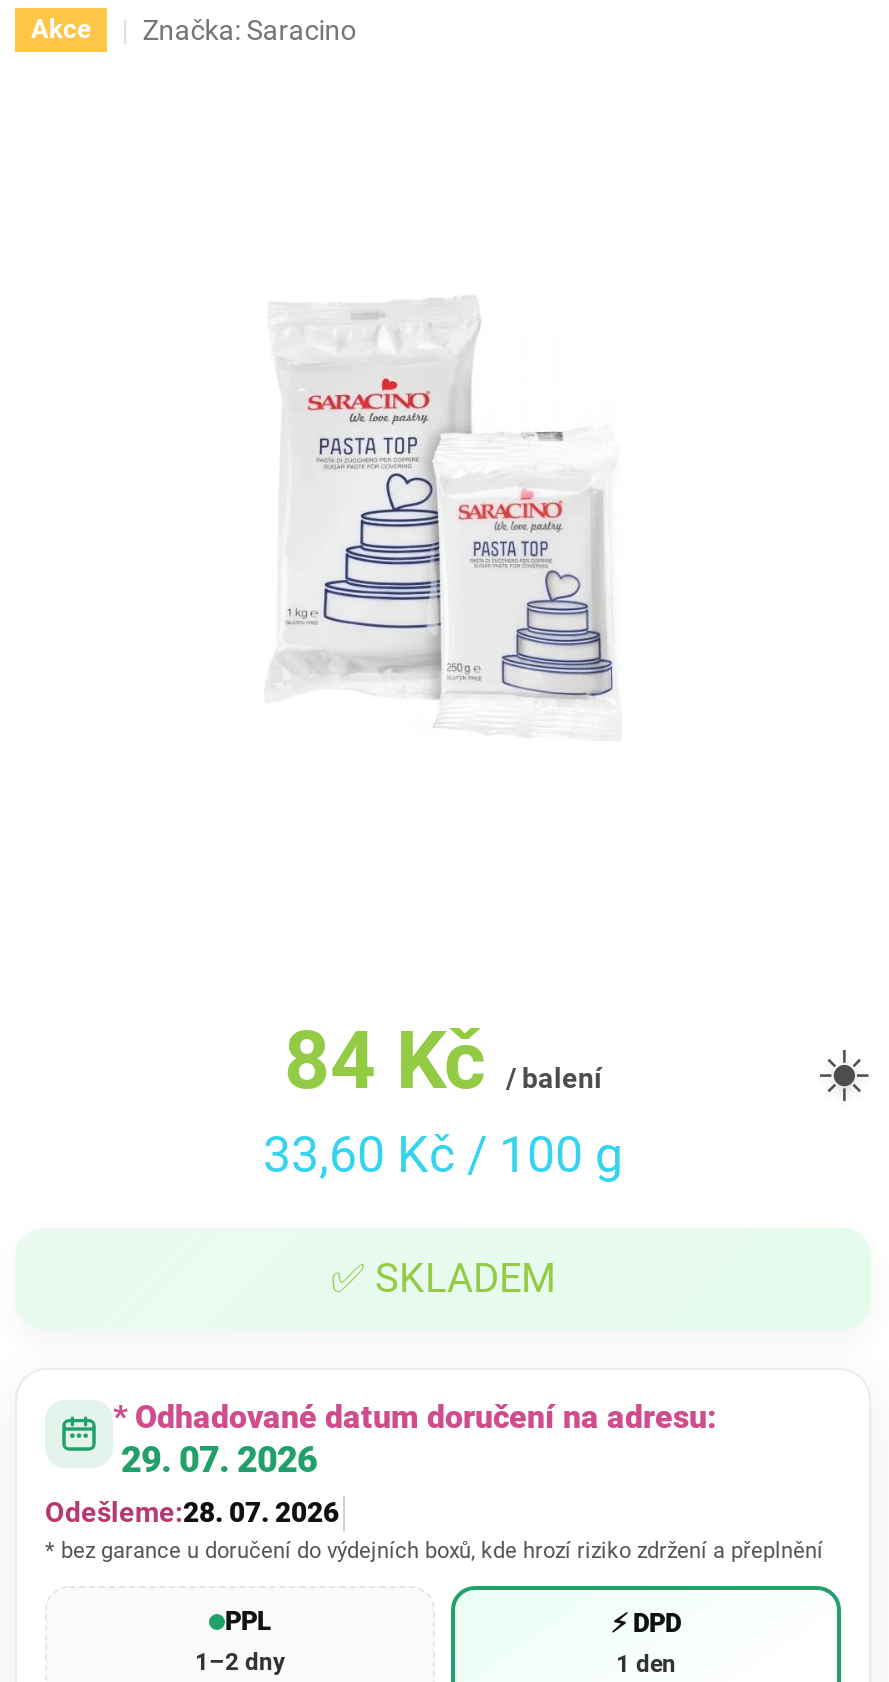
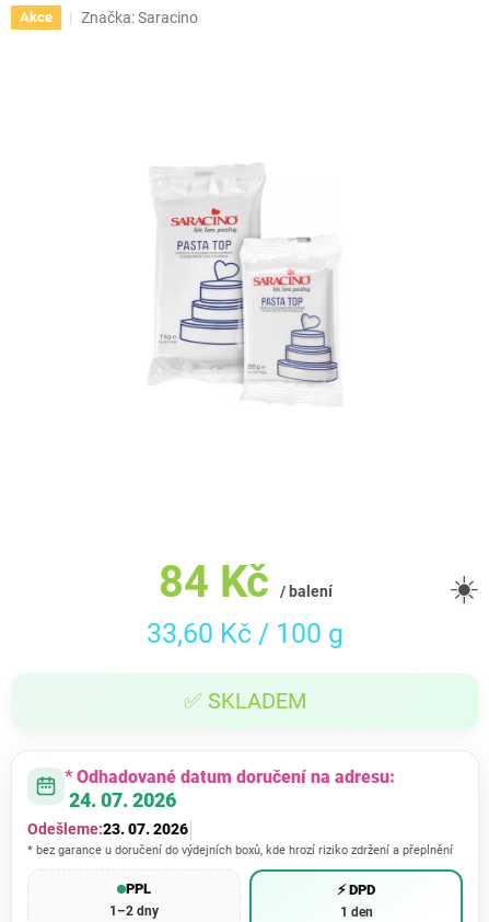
- 29. 07. 2026
+ 24. 07. 2026

- Odešleme:28. 07. 2026
+ Odešleme:23. 07. 2026
